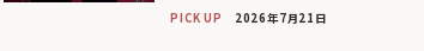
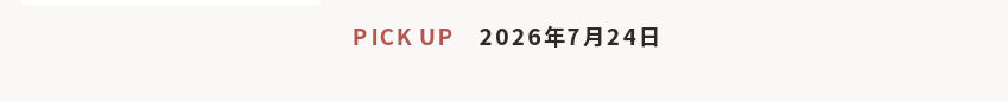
- PICK UP 2026年7月21日
+ PICK UP 2026年7月24日
